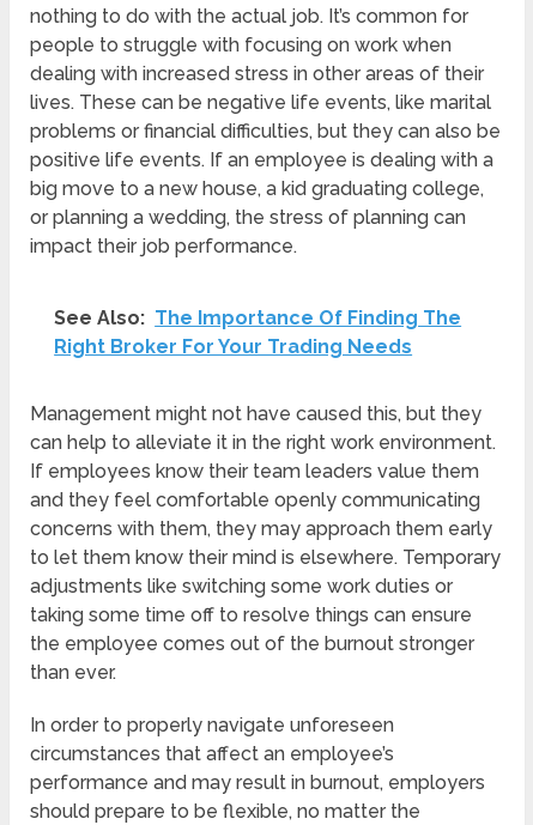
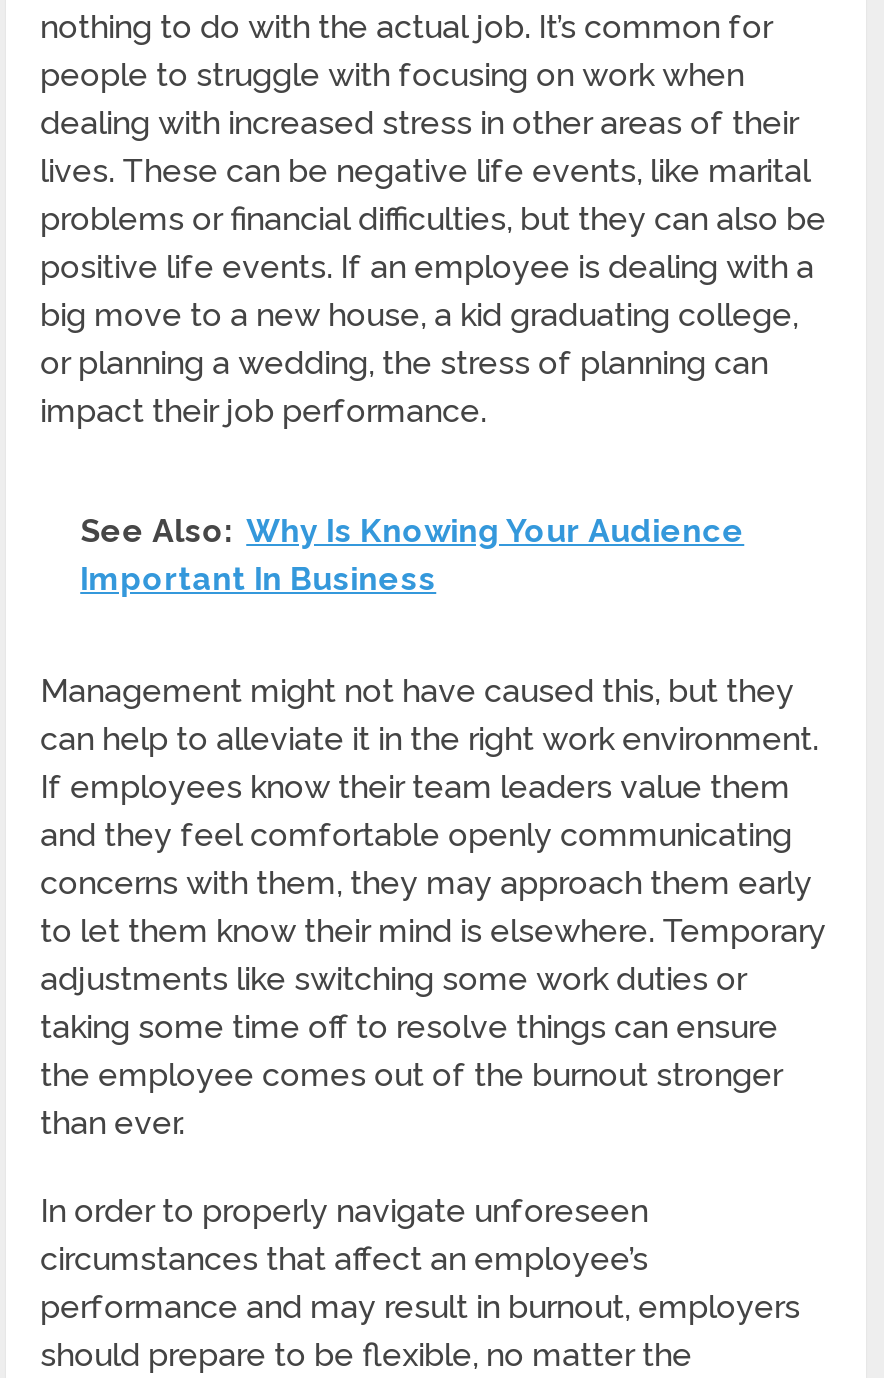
- See Also: The Importance Of Finding The
- Right Broker For Your Trading Needs
+ See Also: Why Is Knowing Your Audience
+ Important In Business
